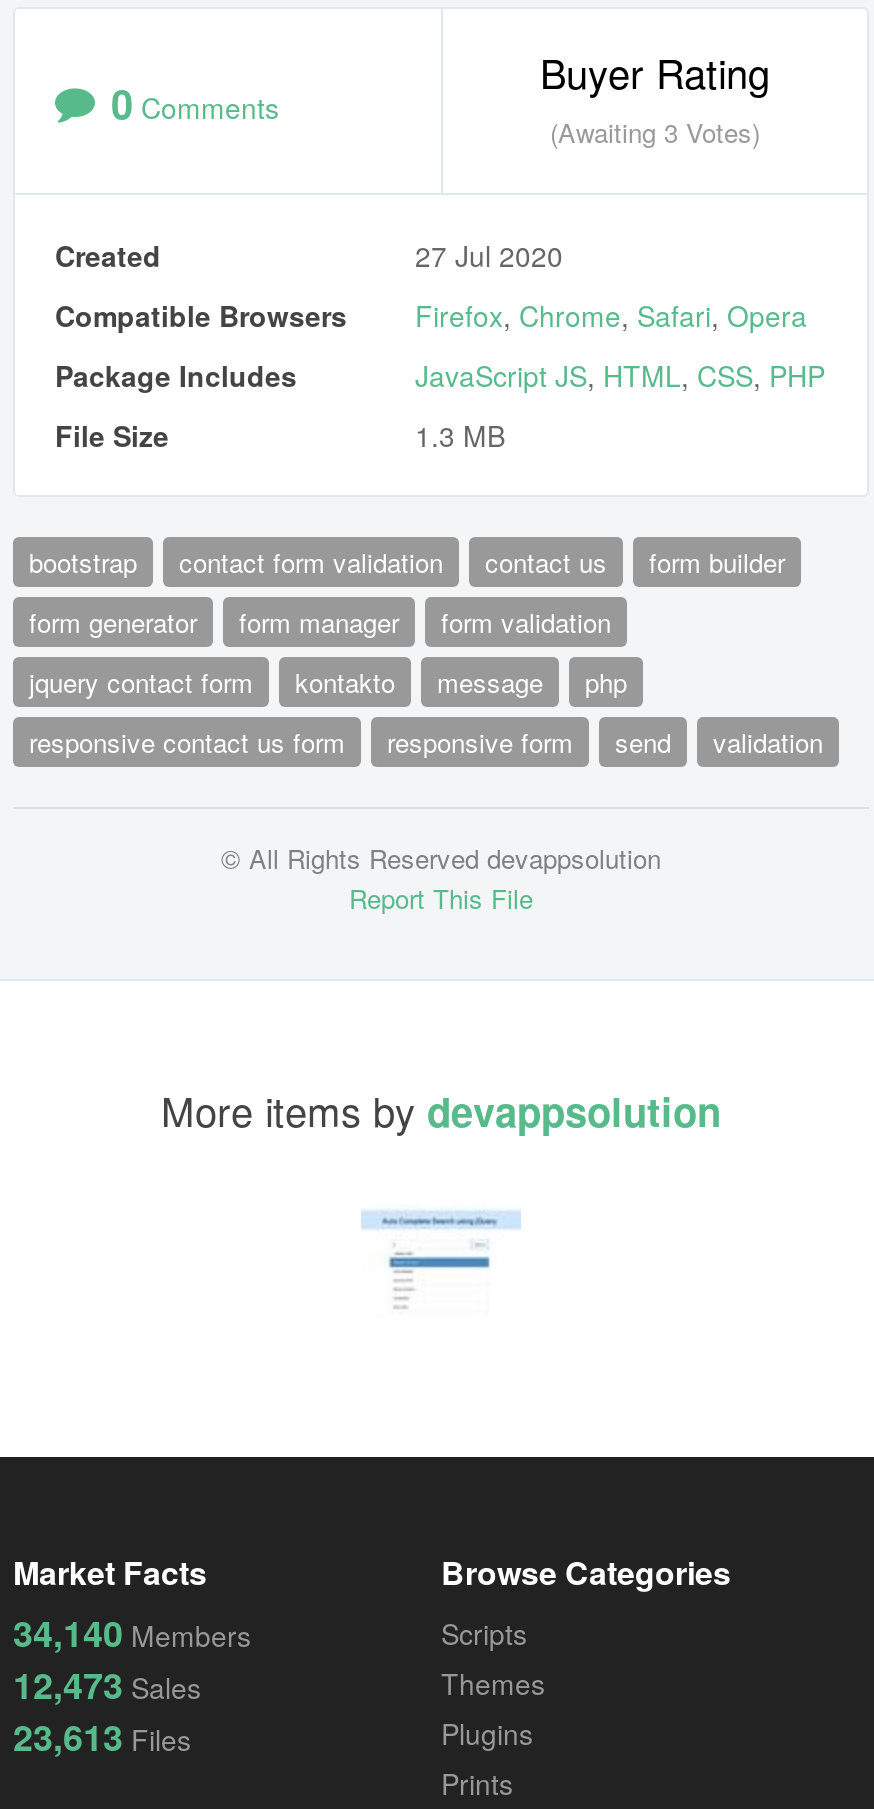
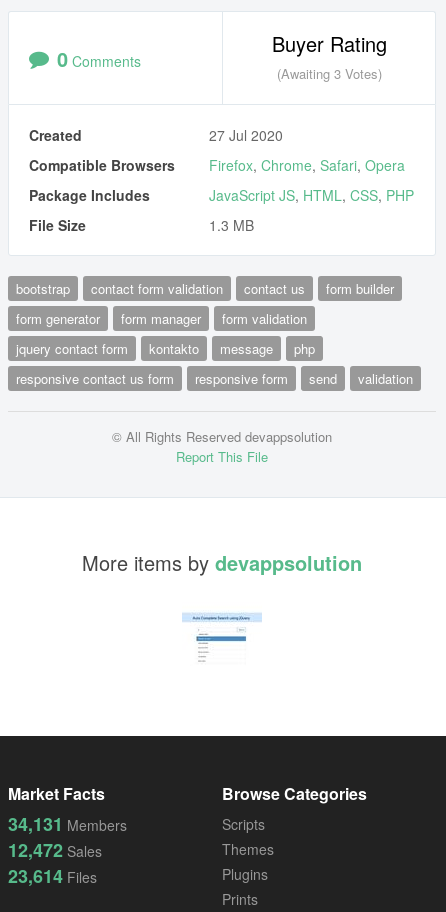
- 34,140 Members
+ 34,131 Members

- 12,473 Sales
+ 12,472 Sales

- 23,613 Files
+ 23,614 Files
